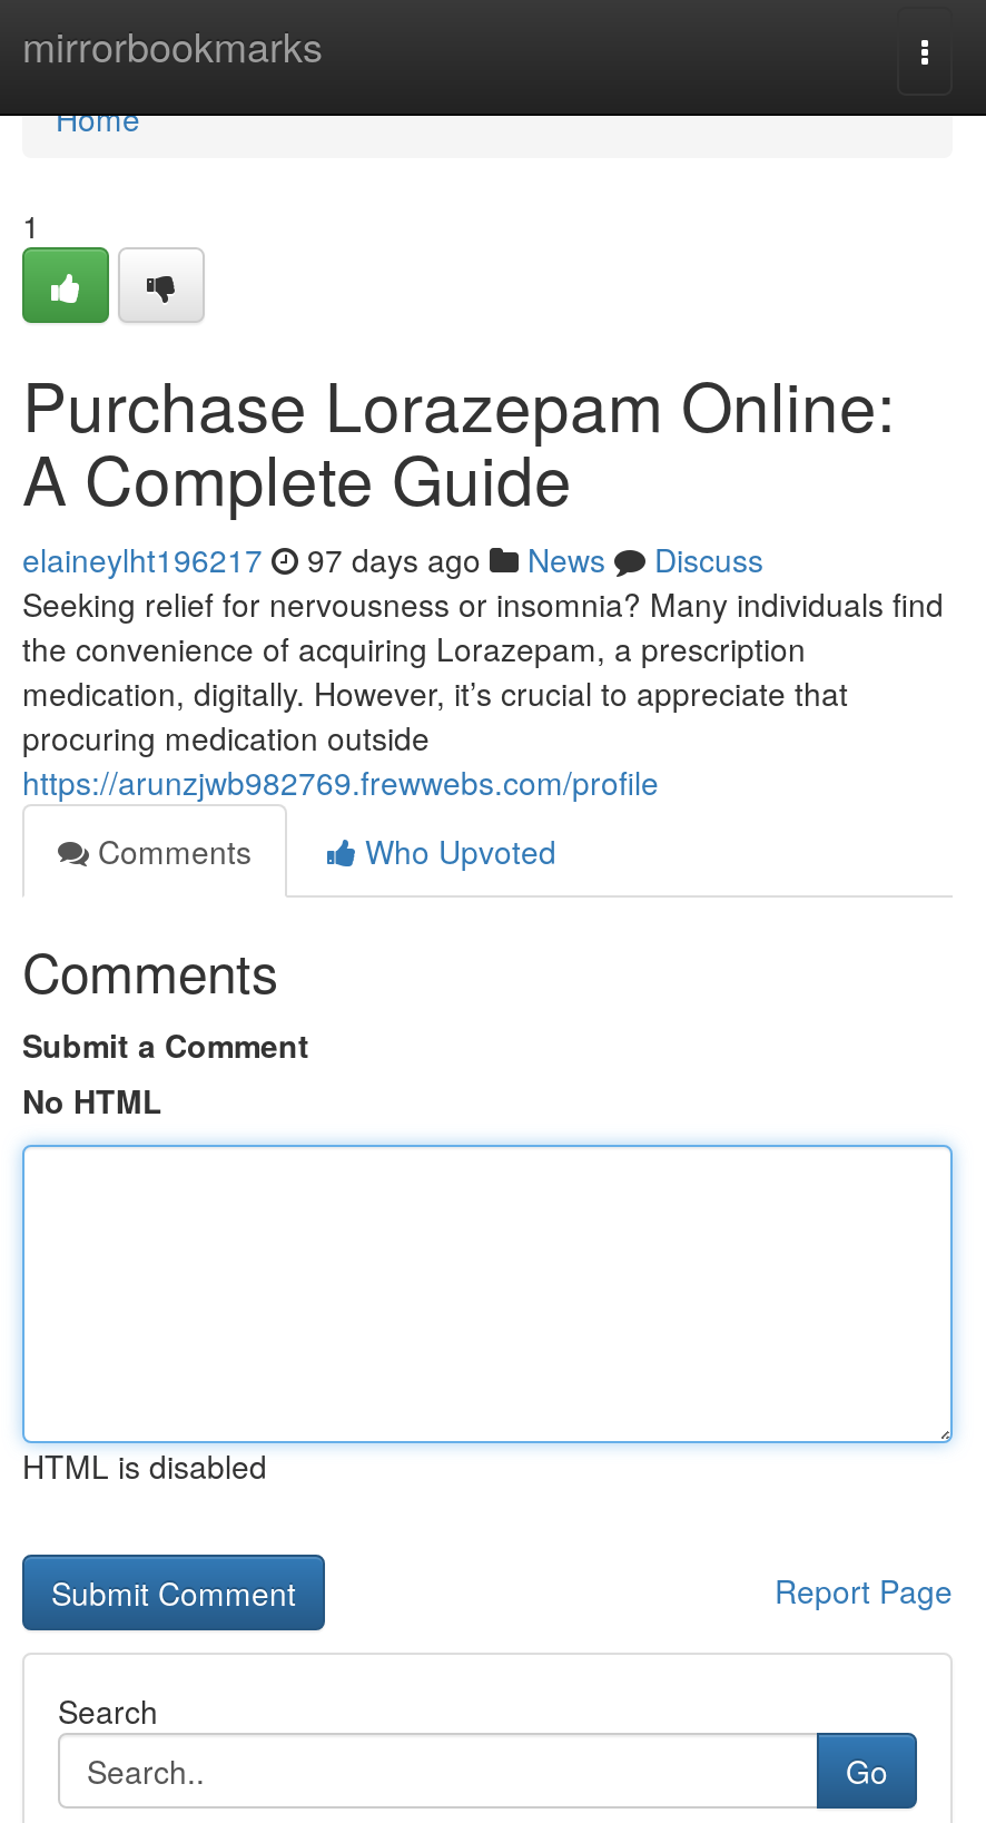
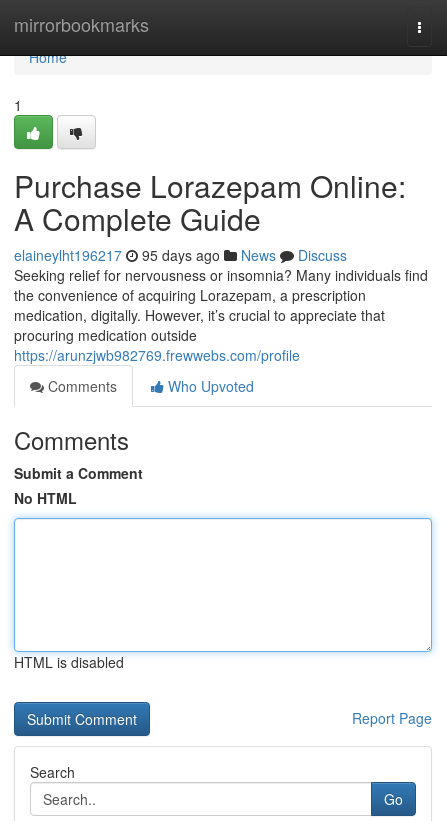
- elaineylht196217 97 days ago News Discuss
+ elaineylht196217 95 days ago News Discuss
